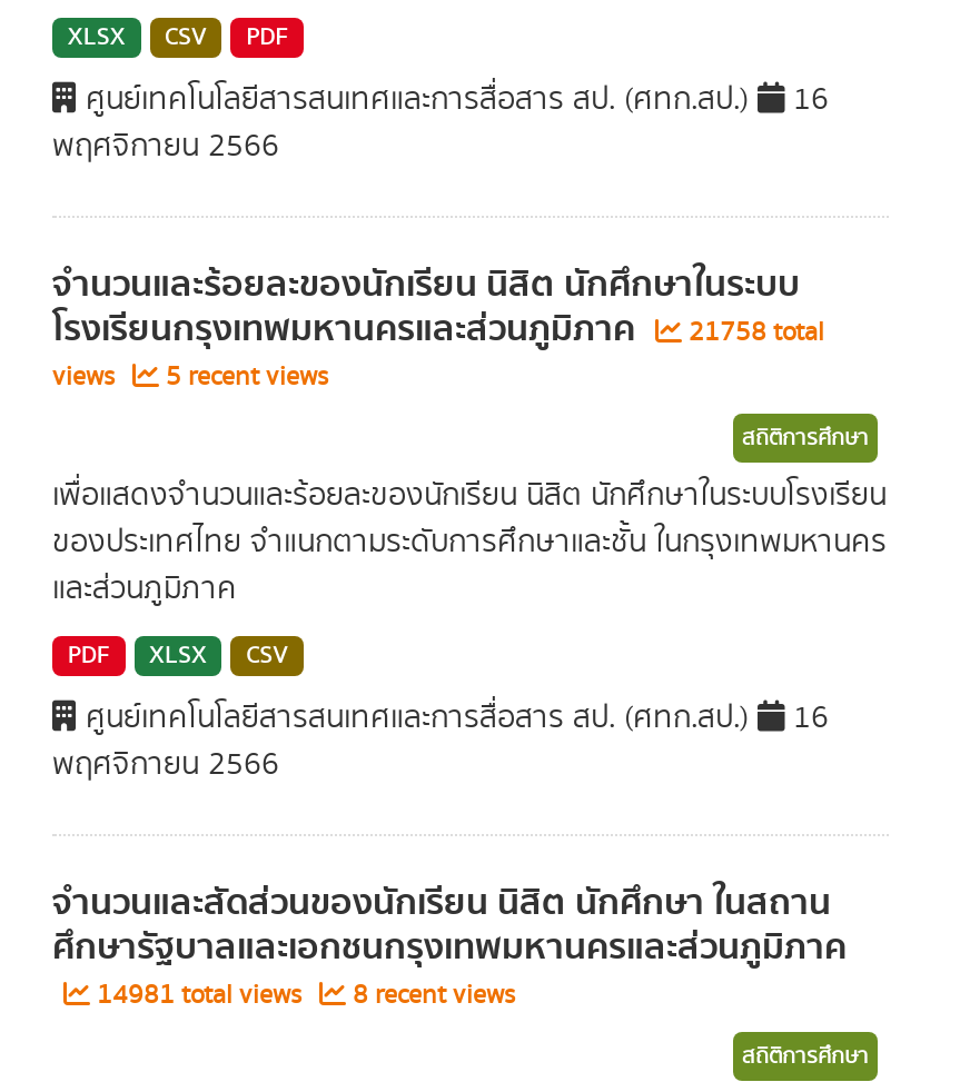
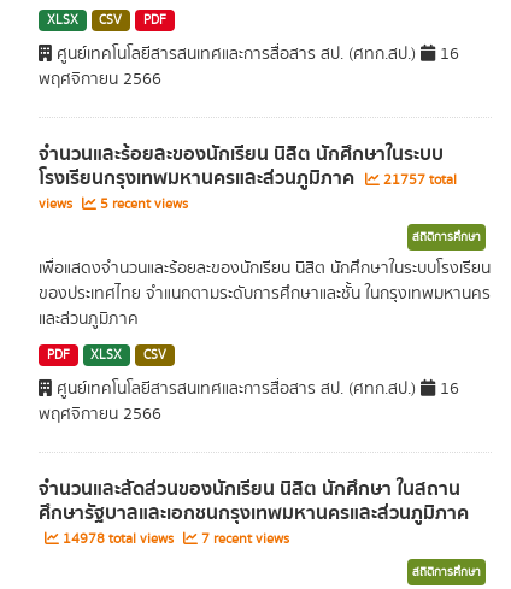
- โรงเรียนกรุงเทพมหานครและส่วนภูมิภาค 21758 total
+ โรงเรียนกรุงเทพมหานครและส่วนภูมิภาค 21757 total

- 14981 total views
+ 14978 total views

- 8 recent views
+ 7 recent views
